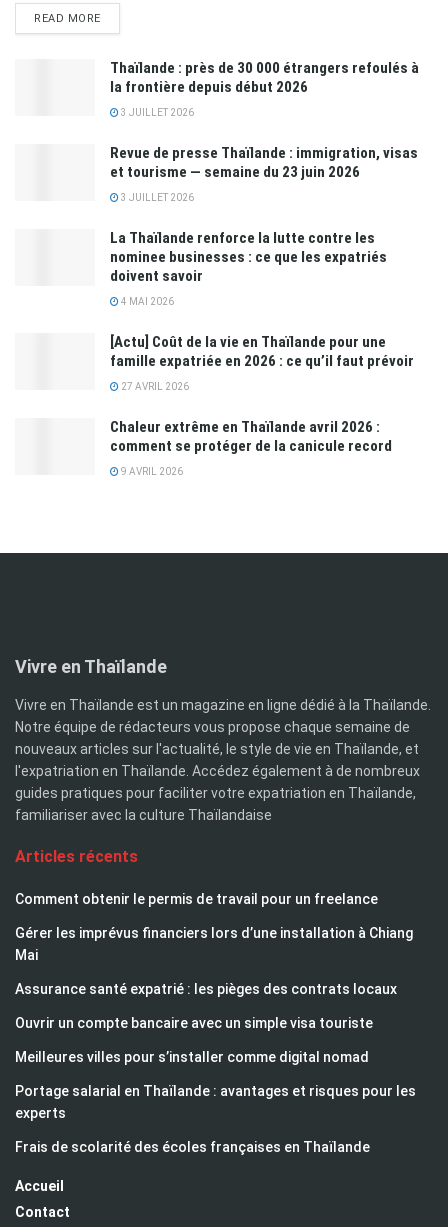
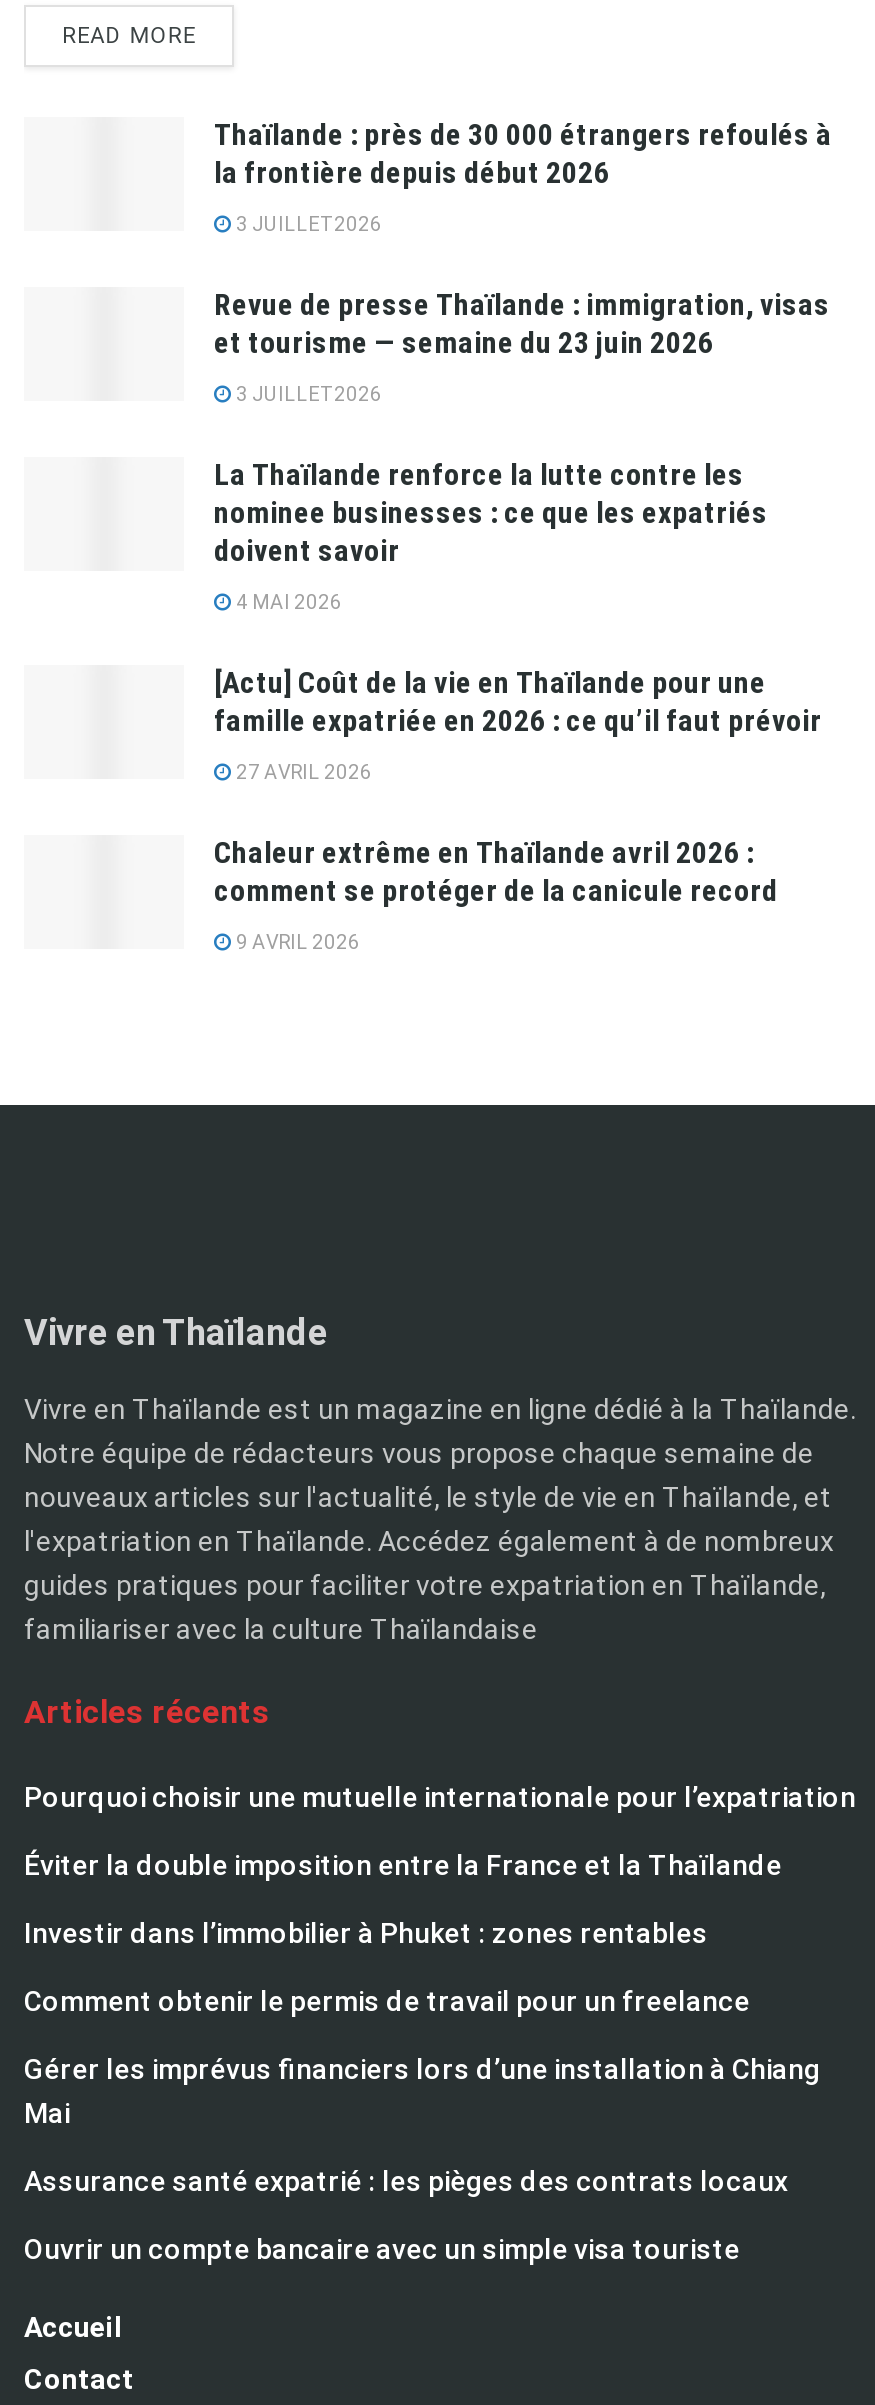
+ Pourquoi choisir une mutuelle internationale pour l’expatriation
+ Éviter la double imposition entre la France et la Thaïlande
+ Investir dans l’immobilier à Phuket : zones rentables

moved down: Comment obtenir le permis de travail pour un freelance | Gérer les imprévus financiers lors d’une installation à Chiang | Mai | Assurance santé expatrié : les pièges des contrats locaux | Ouvrir un compte bancaire avec un simple visa touriste

- Meilleures villes pour s’installer comme digital nomad
- Portage salarial en Thaïlande : avantages et risques pour les
- experts
- Frais de scolarité des écoles françaises en Thaïlande
